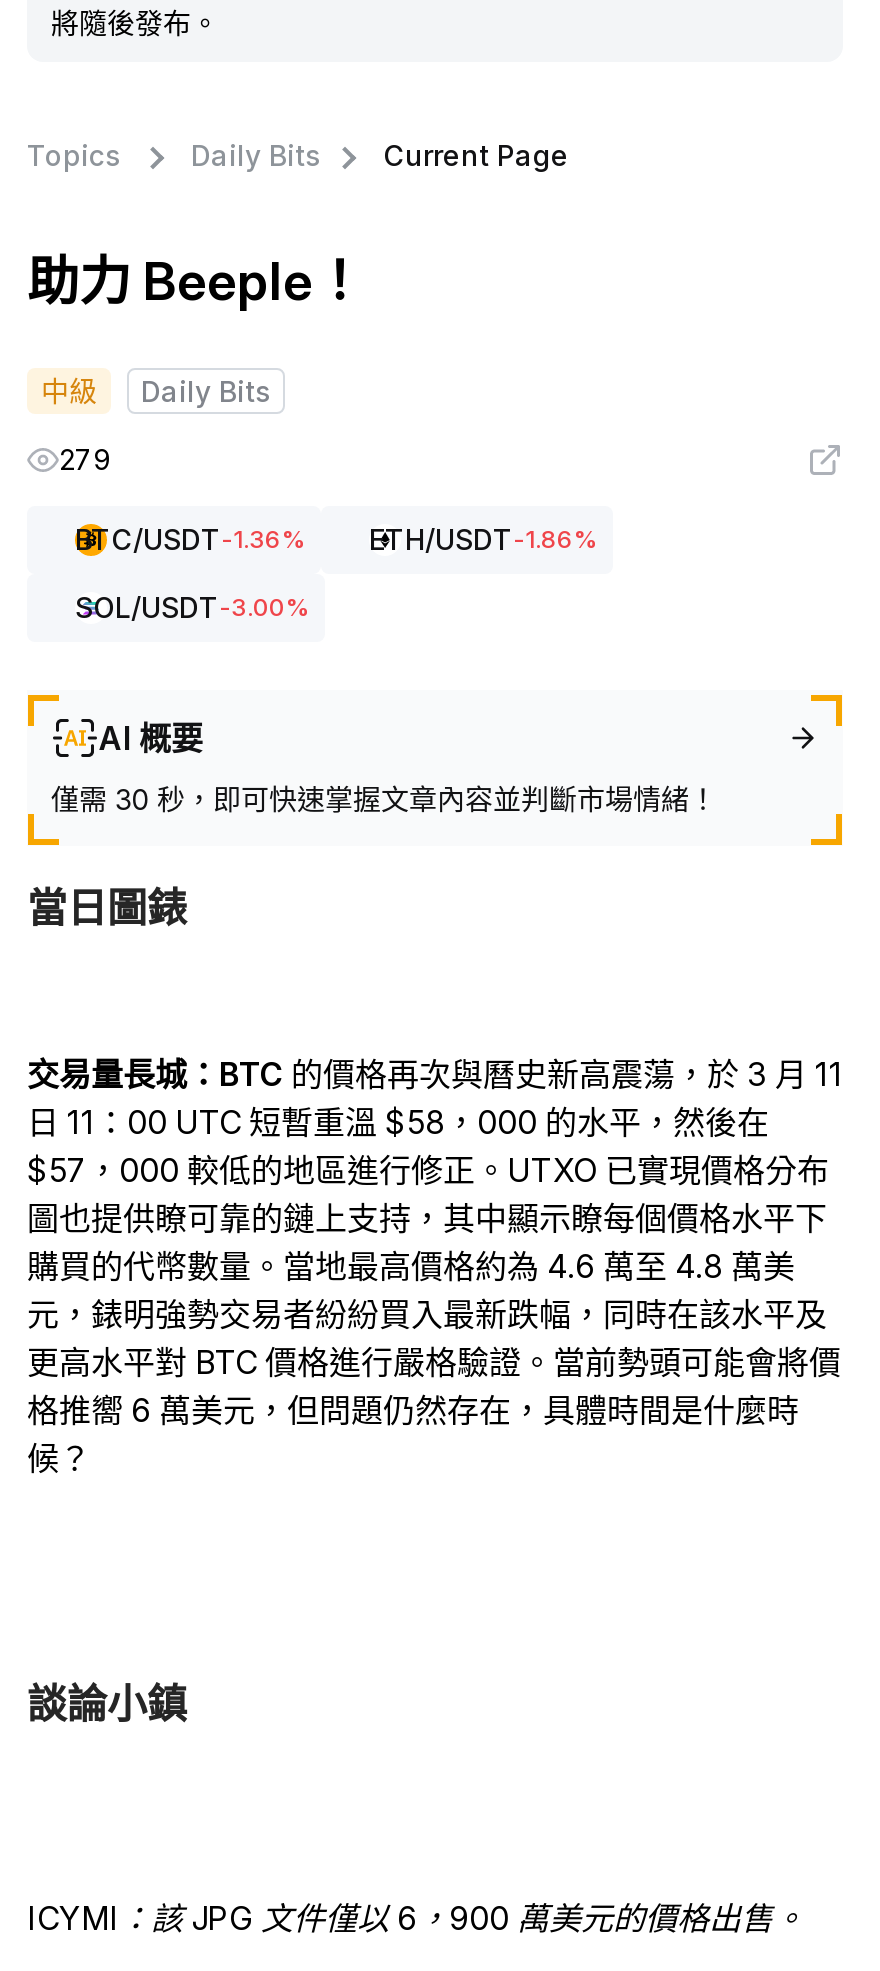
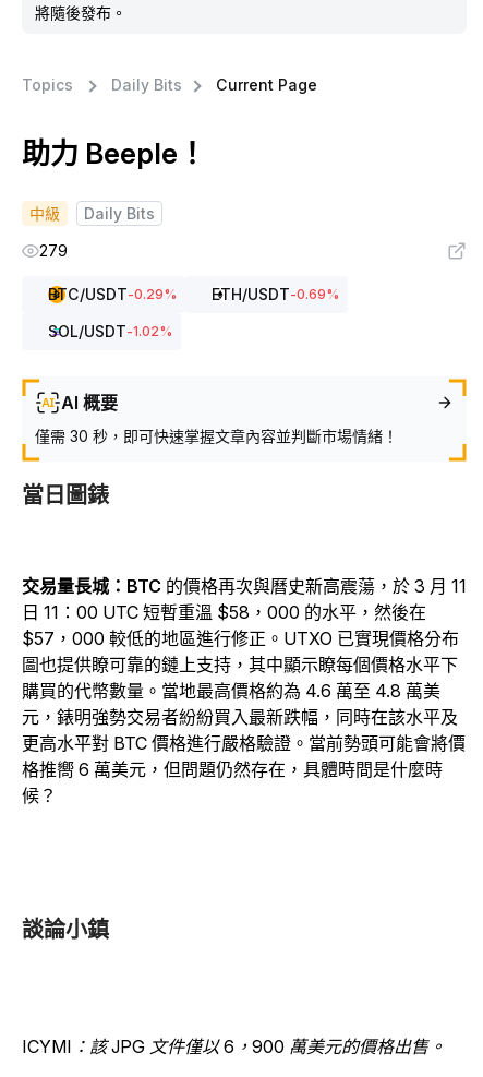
- BTC/USDT-1.36%
+ BTC/USDT-0.29%

- ETH/USDT-1.86%
+ ETH/USDT-0.69%

- SOL/USDT-3.00%
+ SOL/USDT-1.02%
